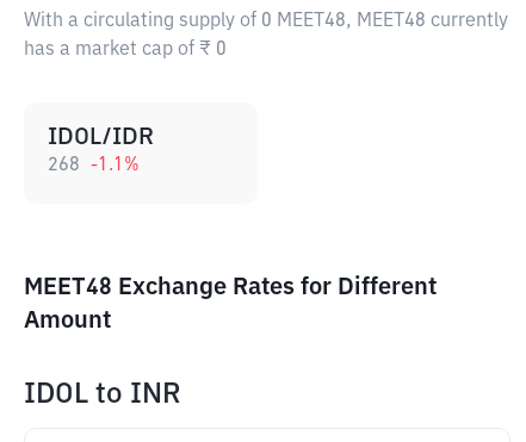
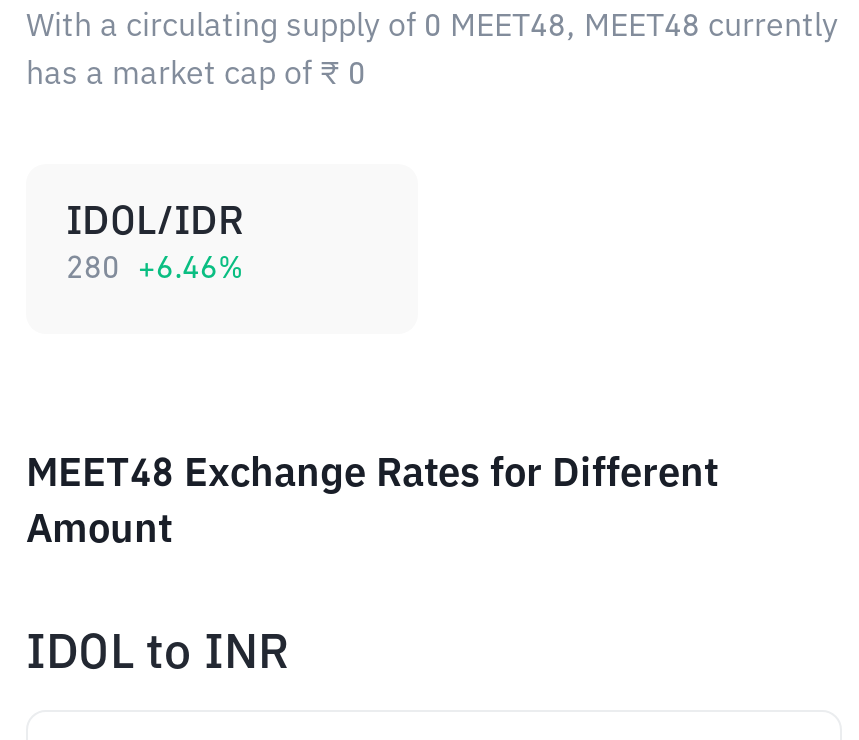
- 268 -1.1%
+ 280 +6.46%
